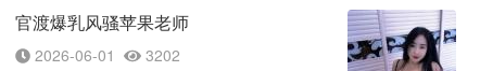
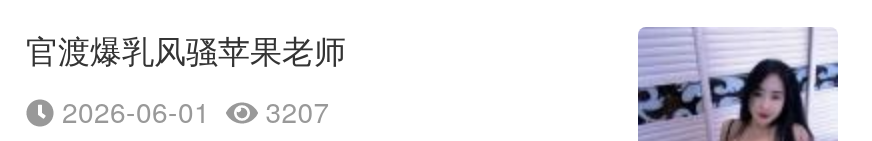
- 2026-06-01 3202
+ 2026-06-01 3207
